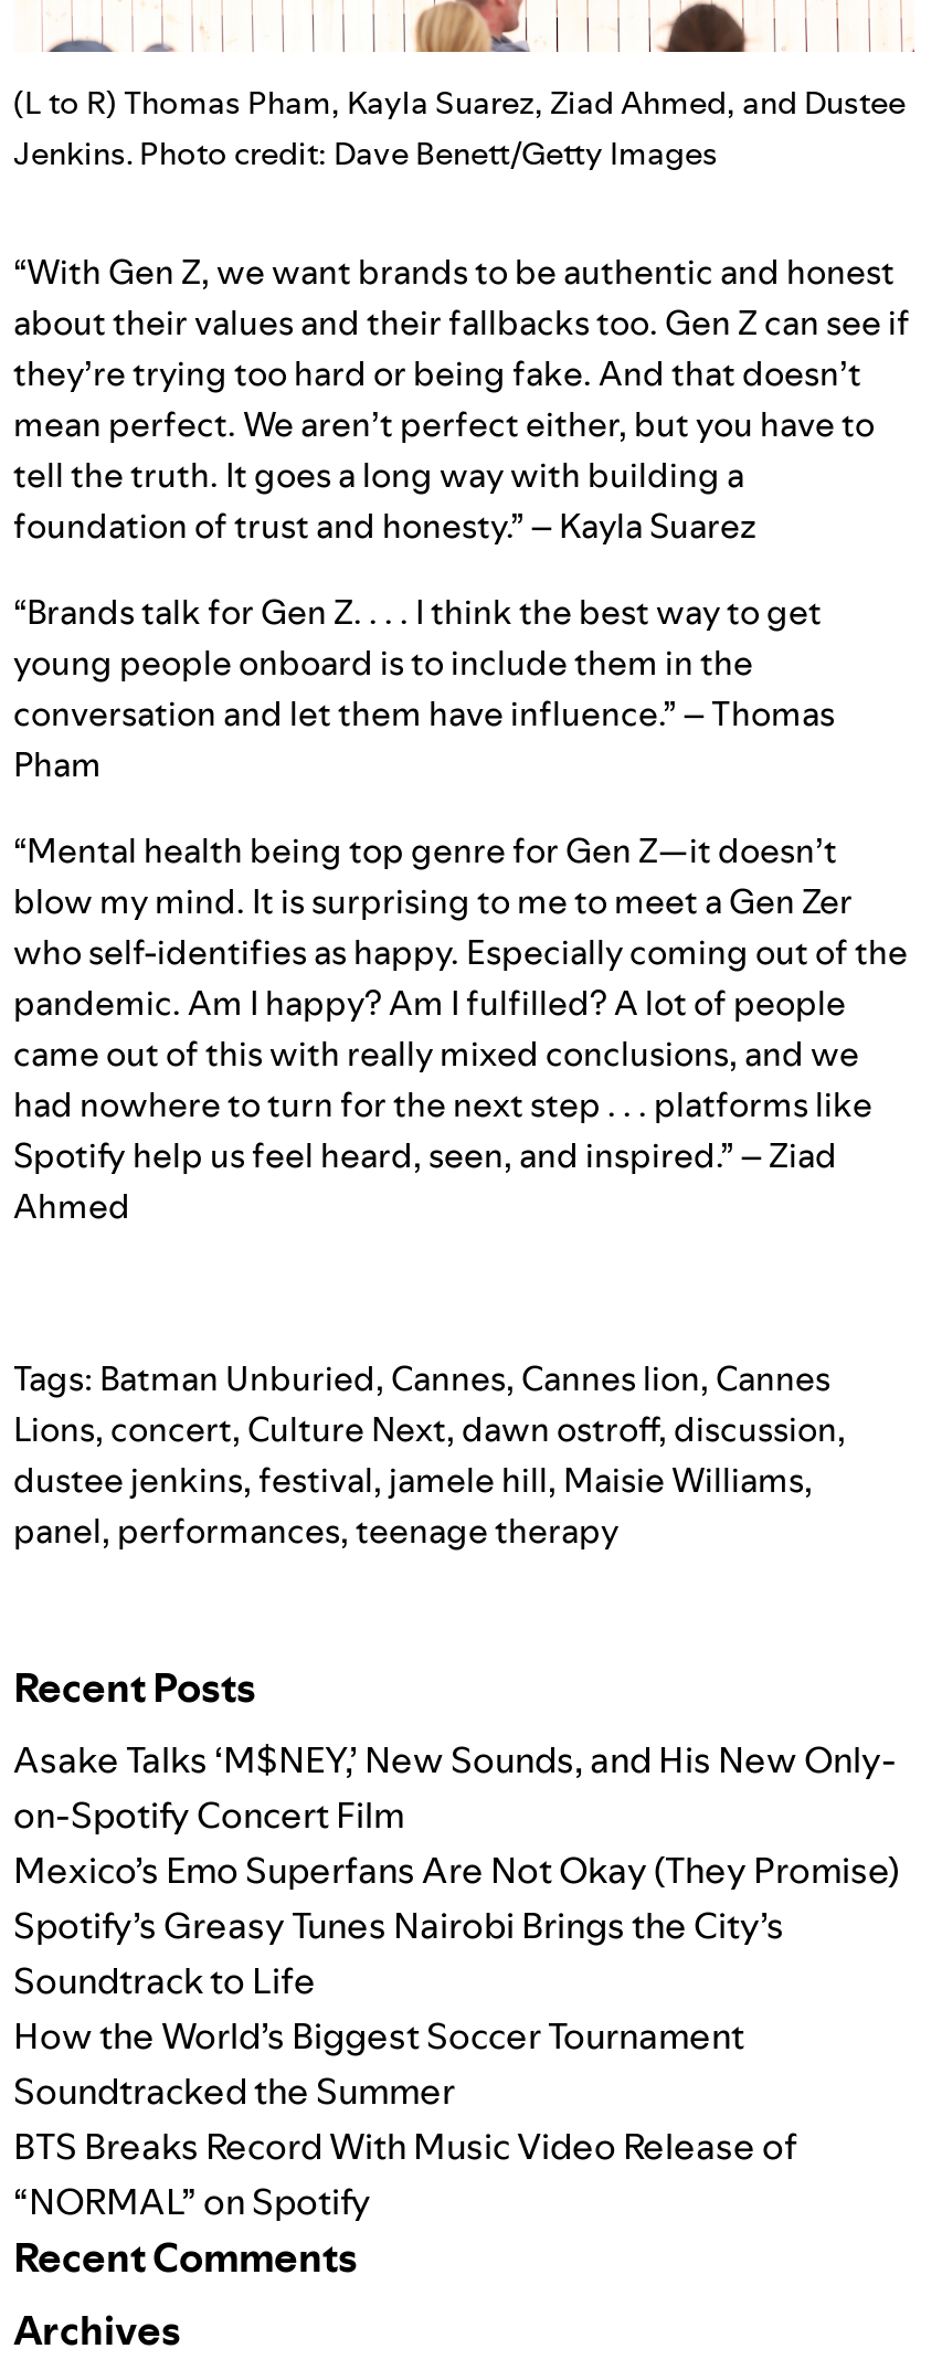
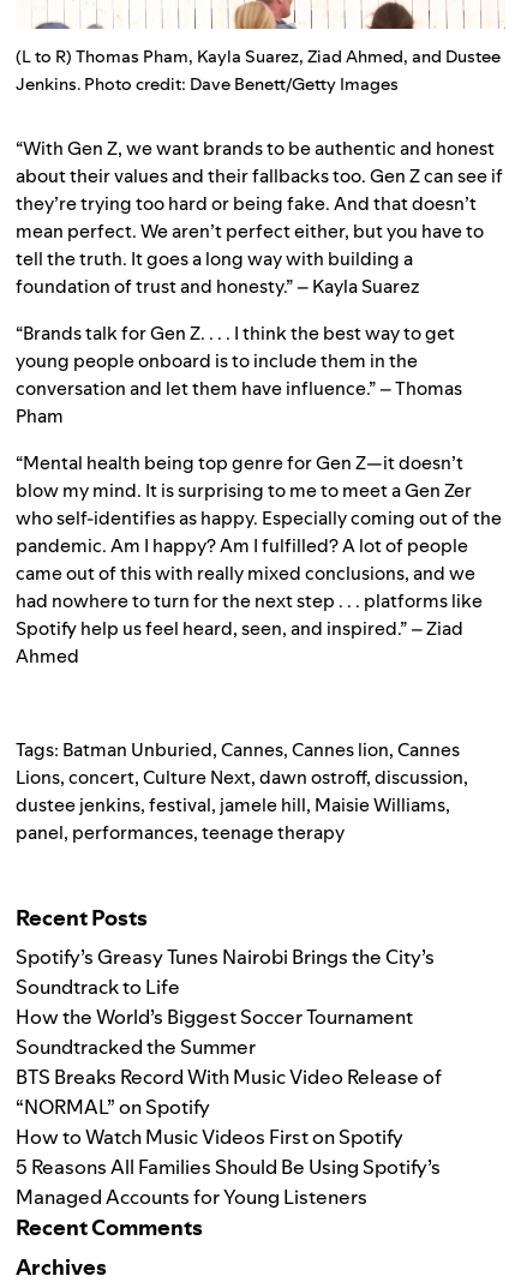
- Asake Talks ‘M$NEY,’ New Sounds, and His New Only-
- on-Spotify Concert Film
- Mexico’s Emo Superfans Are Not Okay (They Promise)

moved up: Spotify’s Greasy Tunes Nairobi Brings the City’s | Soundtrack to Life | How the World’s Biggest Soccer Tournament | Soundtracked the Summer | BTS Breaks Record With Music Video Release of | “NORMAL” on Spotify

+ How to Watch Music Videos First on Spotify
+ 5 Reasons All Families Should Be Using Spotify’s
+ Managed Accounts for Young Listeners
